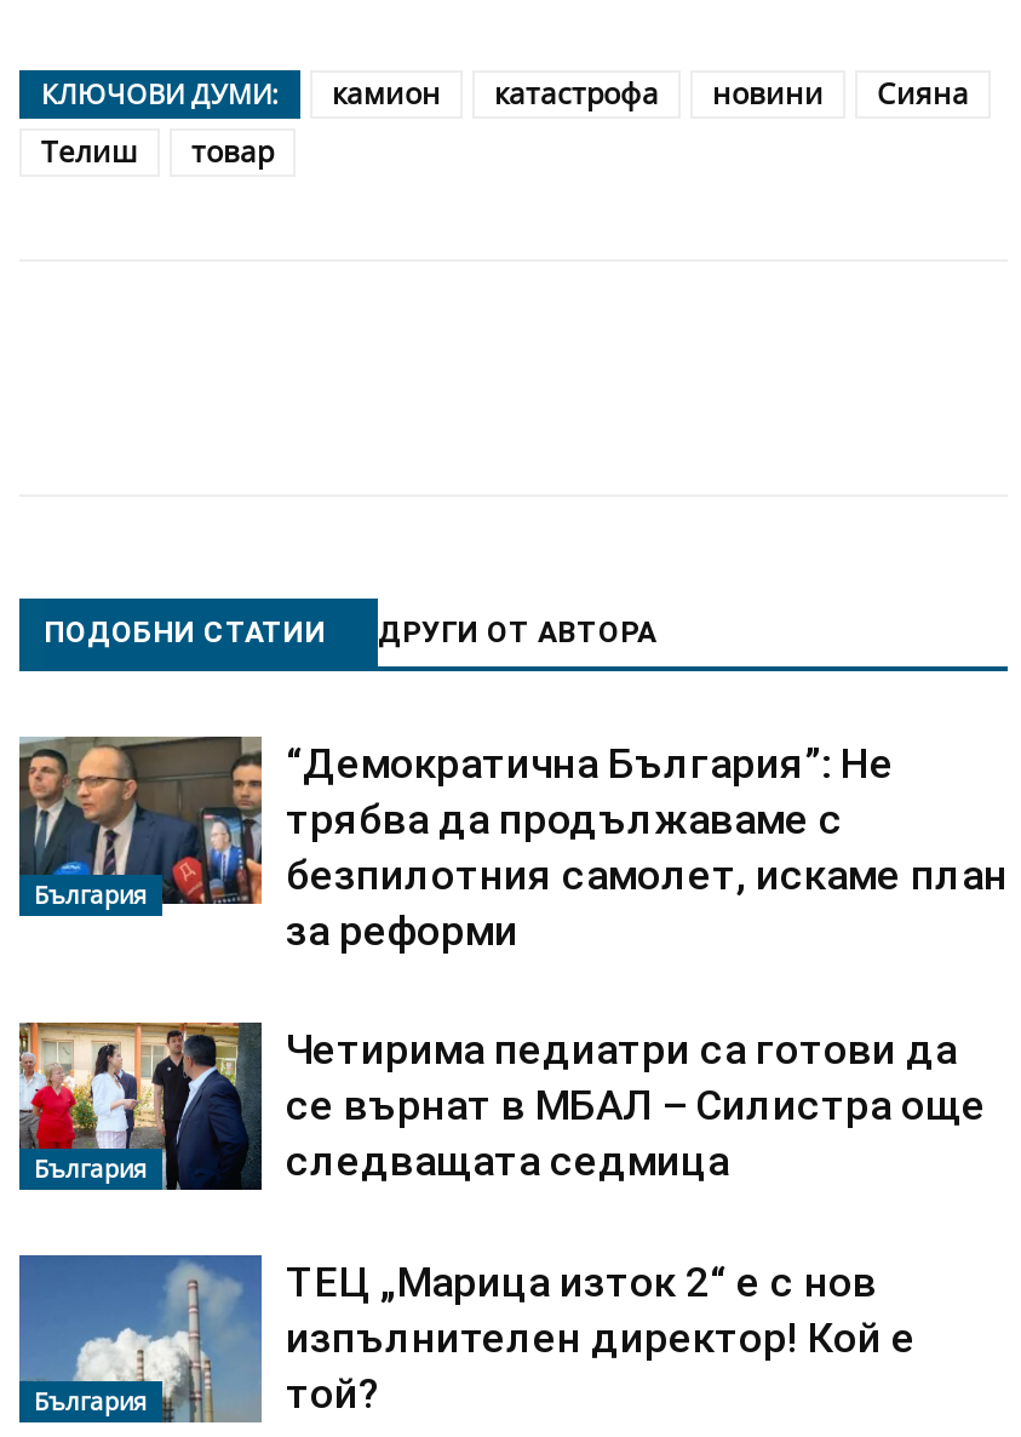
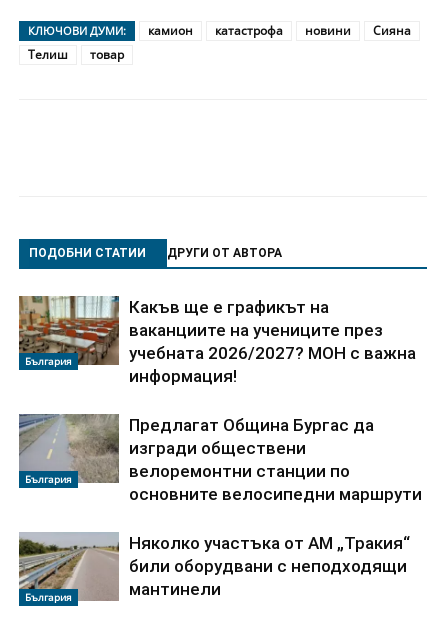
- [image]
- “Демократична България”: Не
- трябва да продължаваме с
- безпилотния самолет, искаме план
- за реформи
+ [image]
+ Какъв ще е графикът на
+ ваканциите на учениците през
+ учебната 2026/2027? МОН с важна
+ информация!

- [image]
- Четирима педиатри са готови да
- се върнат в МБАЛ – Силистра още
- следващата седмица
+ [image]
+ Предлагат Община Бургас да
+ изгради обществени
+ велоремонтни станции по
+ основните велосипедни маршрути

- [image]
- ТЕЦ „Марица изток 2“ е с нов
- изпълнителен директор! Кой е
- той?
+ [image]
+ Няколко участъка от АМ „Тракия“
+ били оборудвани с неподходящи
+ мантинели
